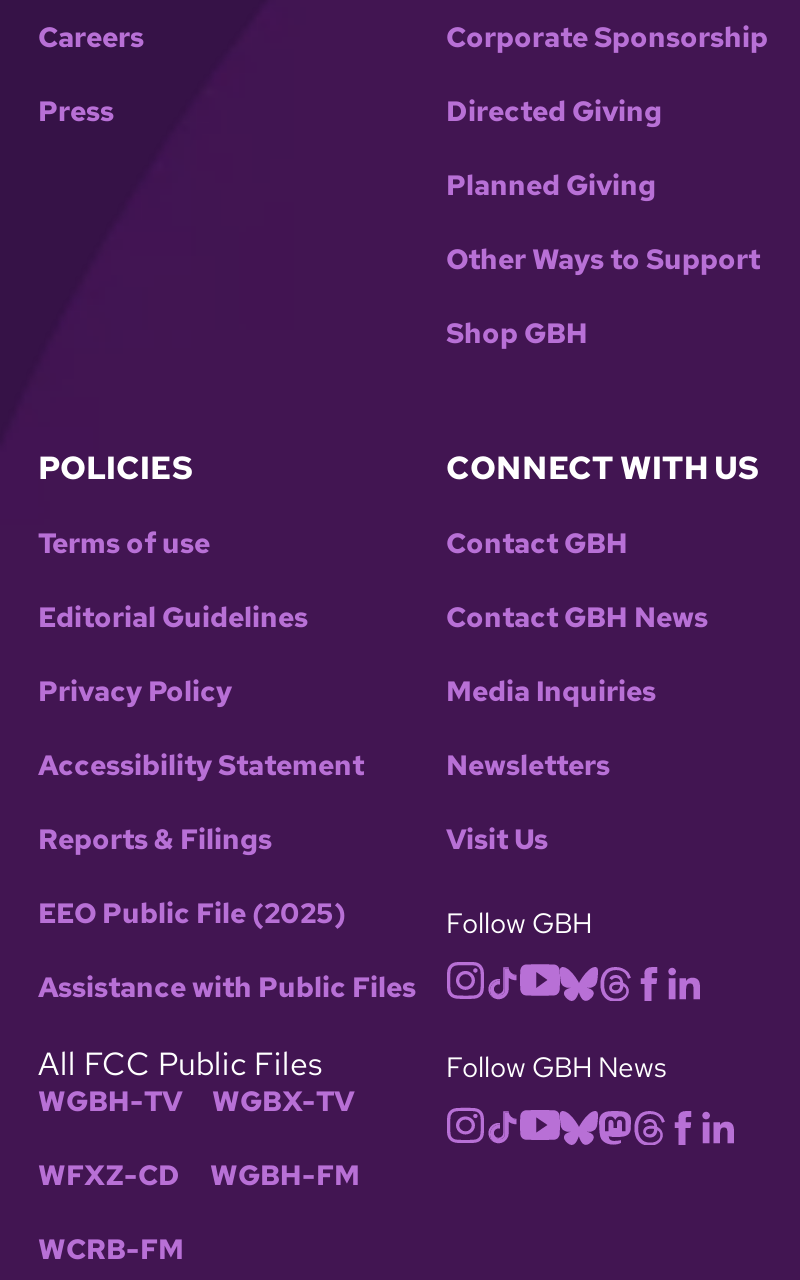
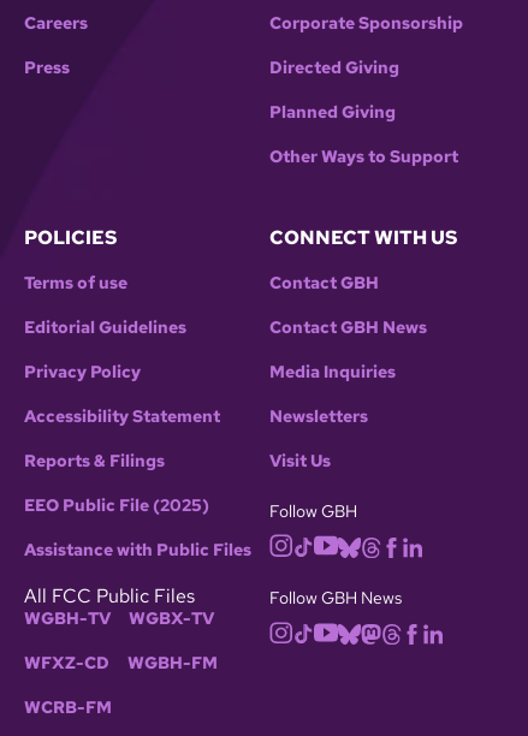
- Shop GBH
